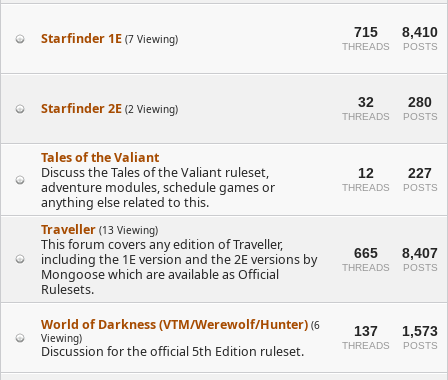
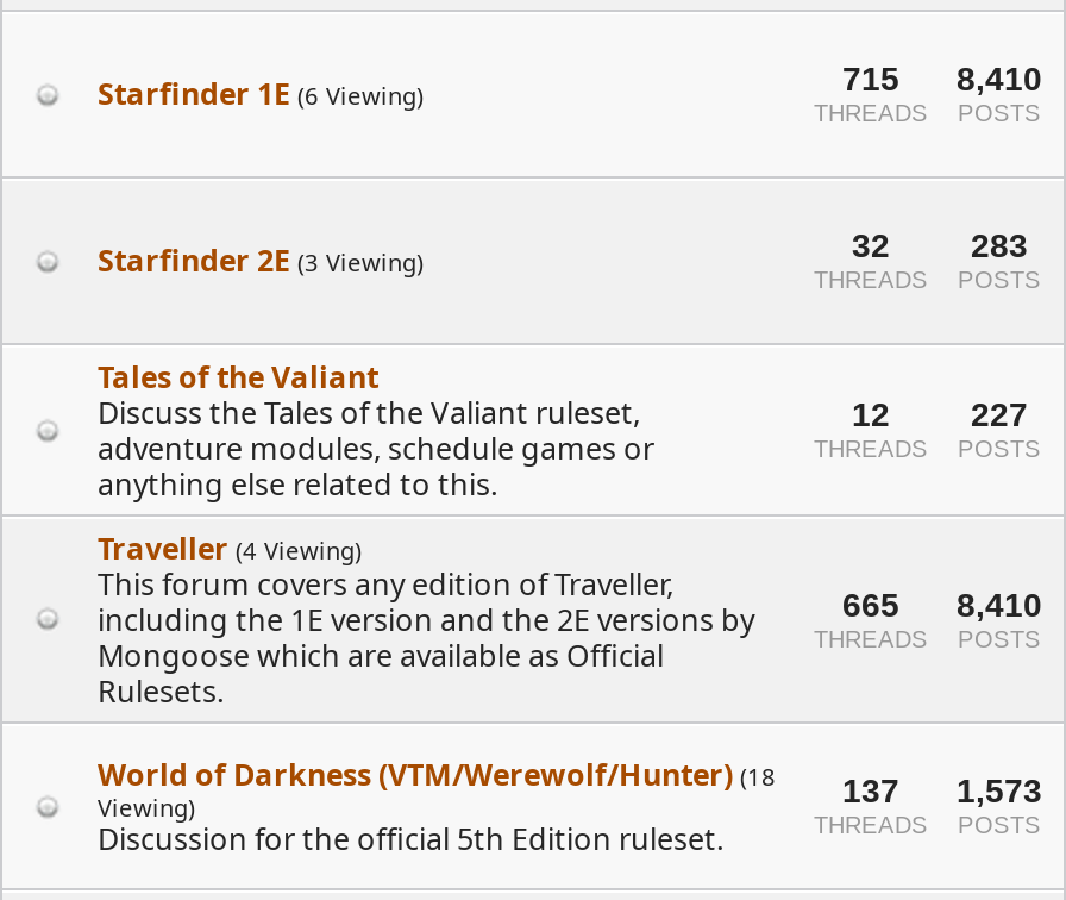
- Starfinder 1E (7 Viewing)
+ Starfinder 1E (6 Viewing)

- 280
+ 283

- Starfinder 2E (2 Viewing)
+ Starfinder 2E (3 Viewing)

- Traveller (13 Viewing)
+ Traveller (4 Viewing)

- 665 8,407
+ 665 8,410

- World of Darkness (VTM/Werewolf/Hunter) (6
+ World of Darkness (VTM/Werewolf/Hunter) (18
